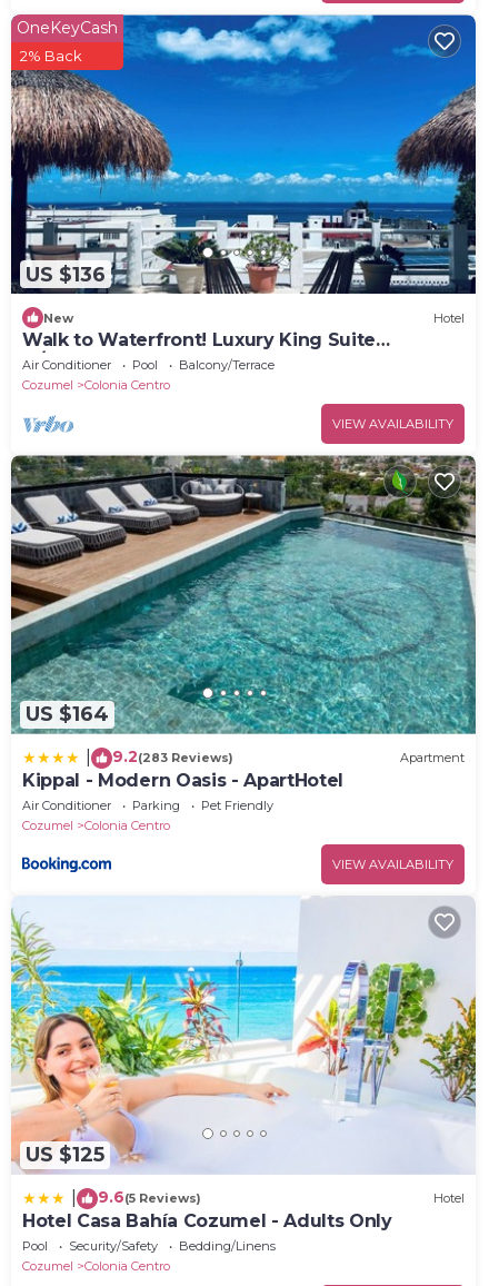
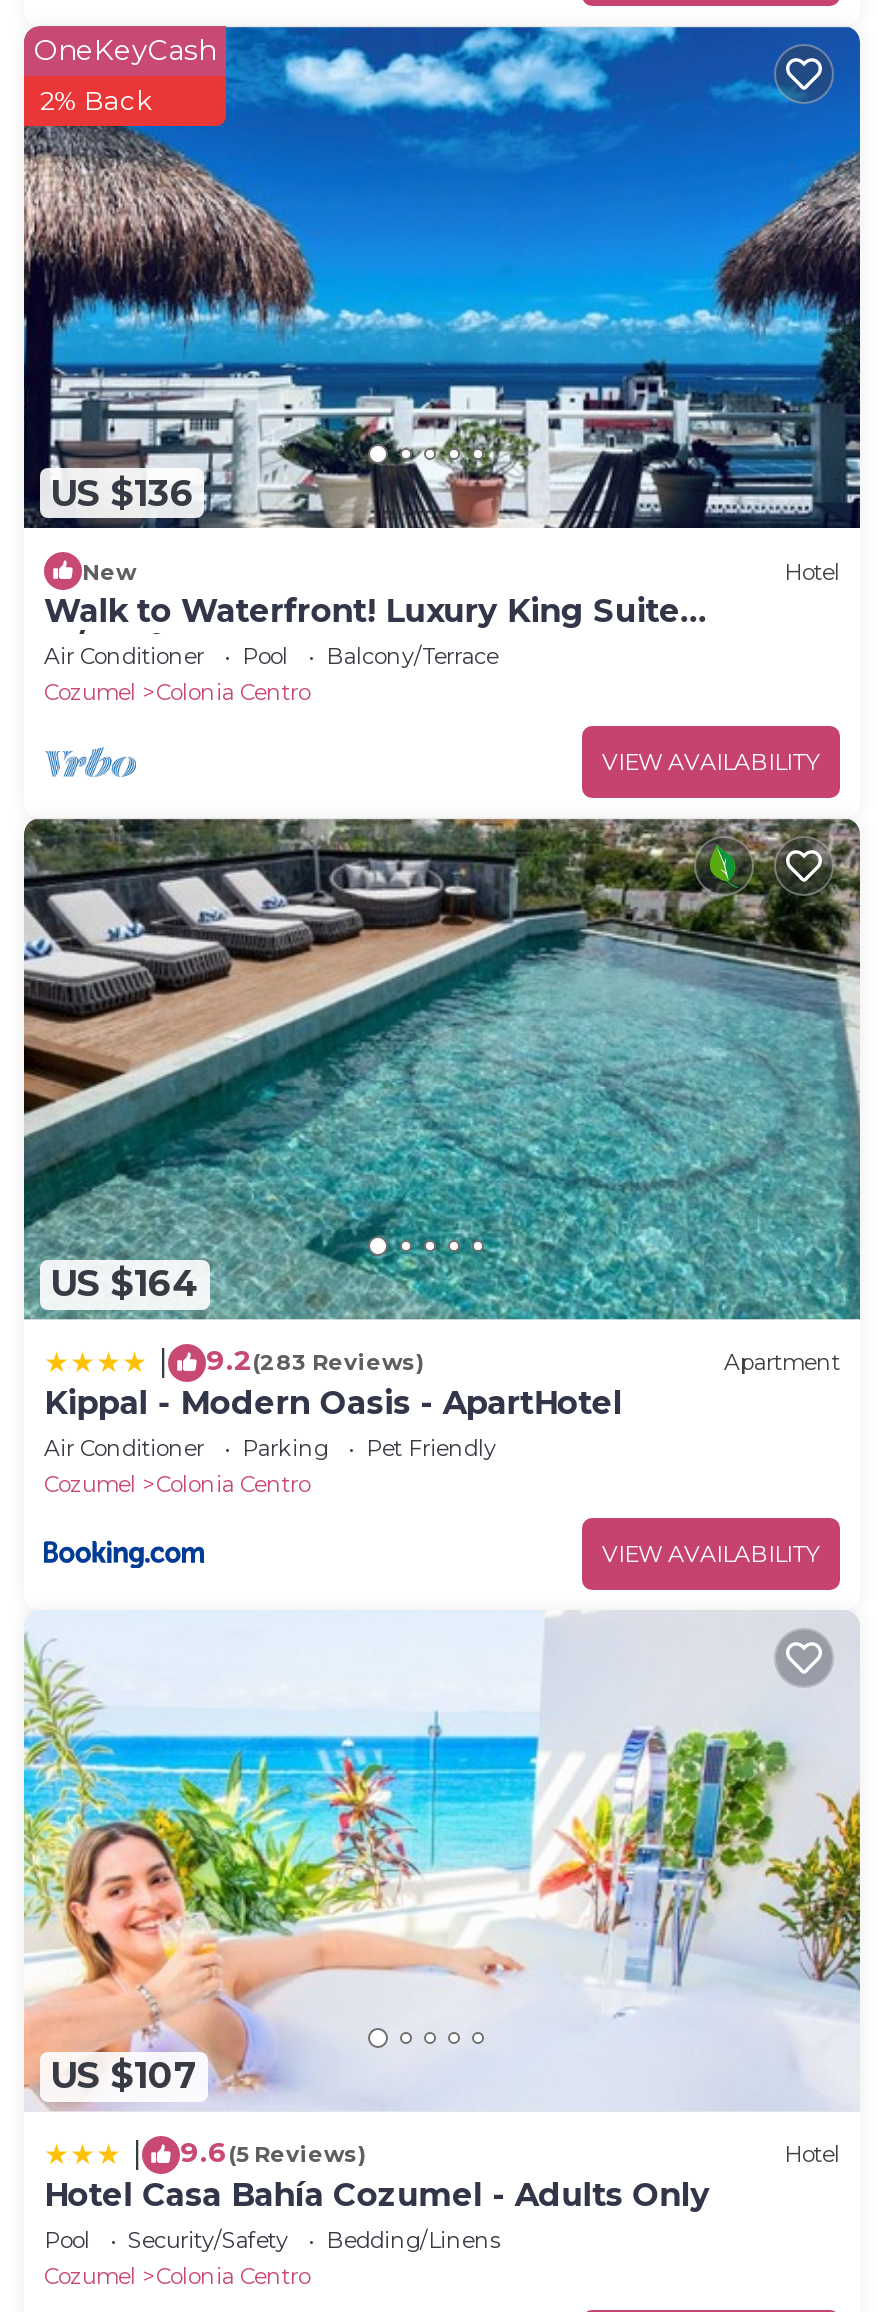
- US $125
+ US $107
